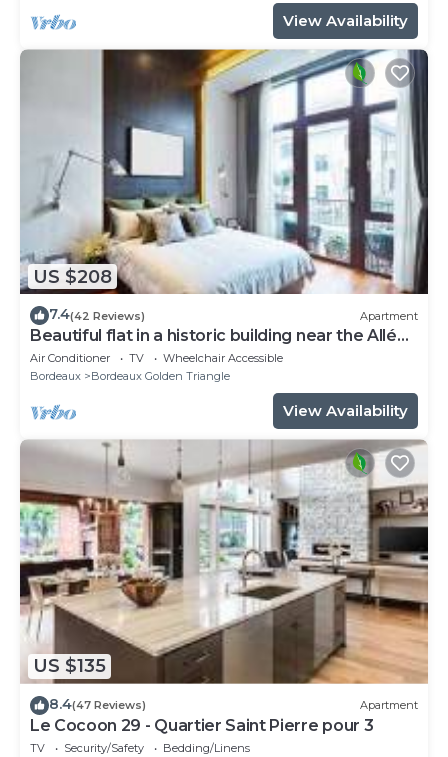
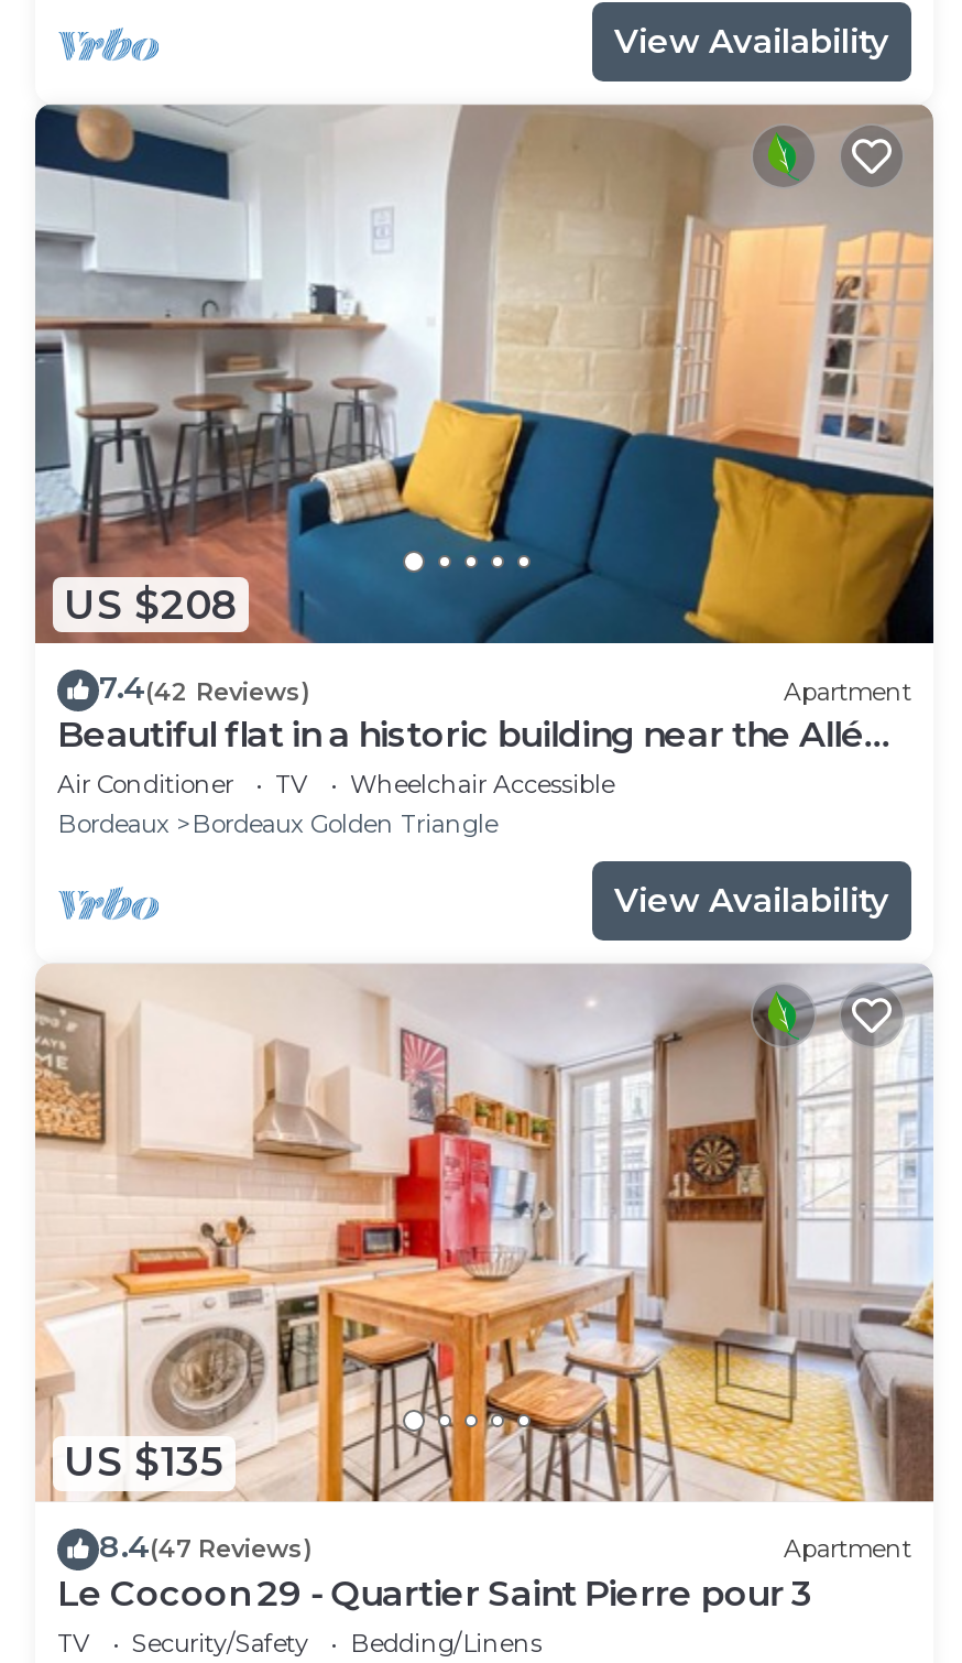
- [image]
+ [image]

- [image]
+ [image]
